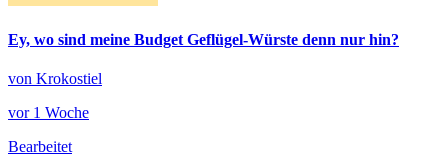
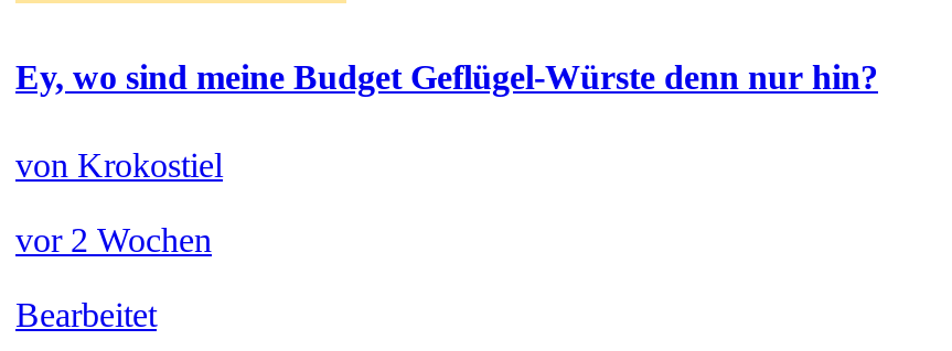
- vor 1 Woche
+ vor 2 Wochen
